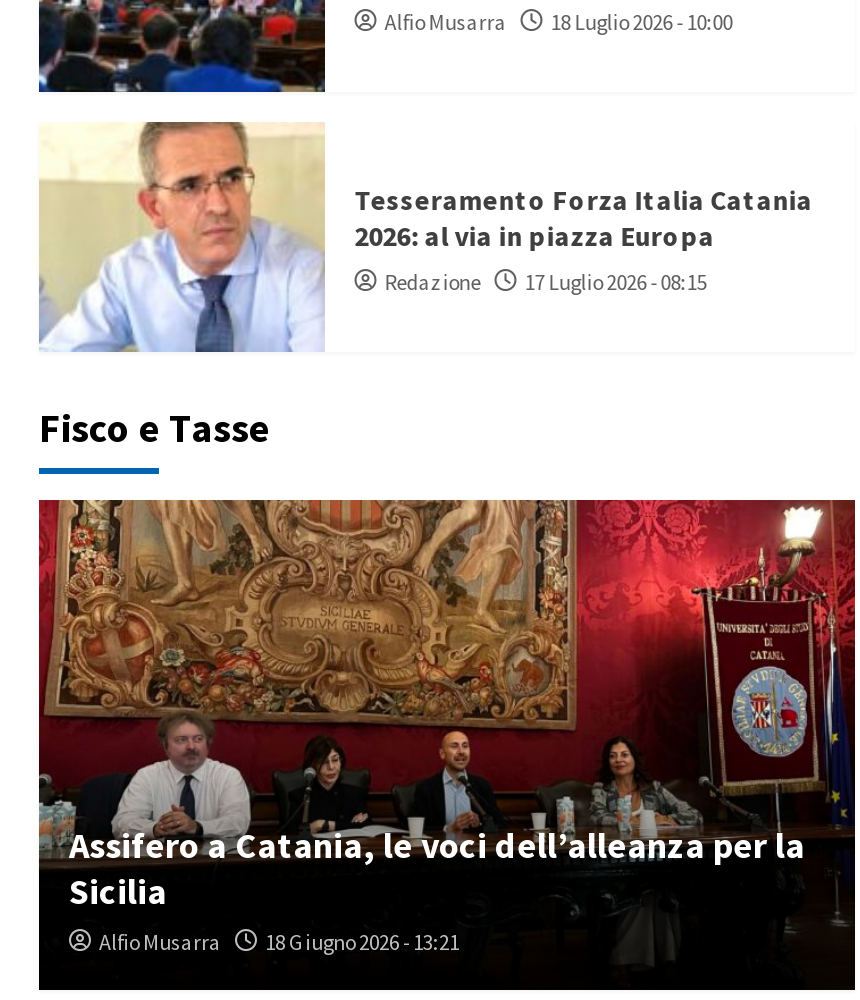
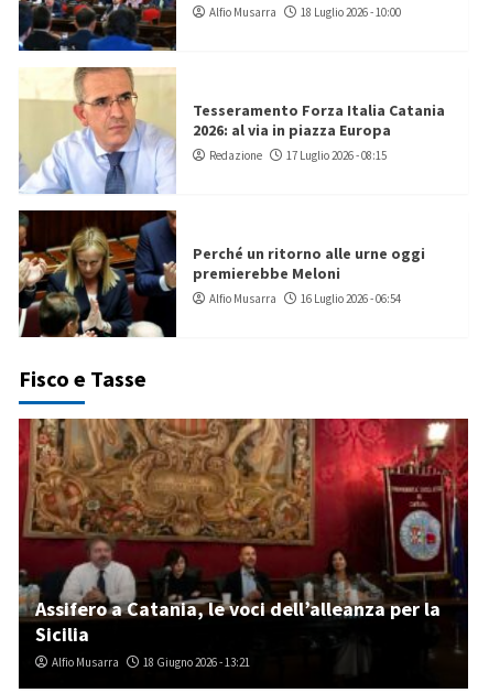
+ [image]
+ Perché un ritorno alle urne oggi
+ premierebbe Meloni
+ Alfio Musarra
+ 16 Luglio 2026 - 06:54
